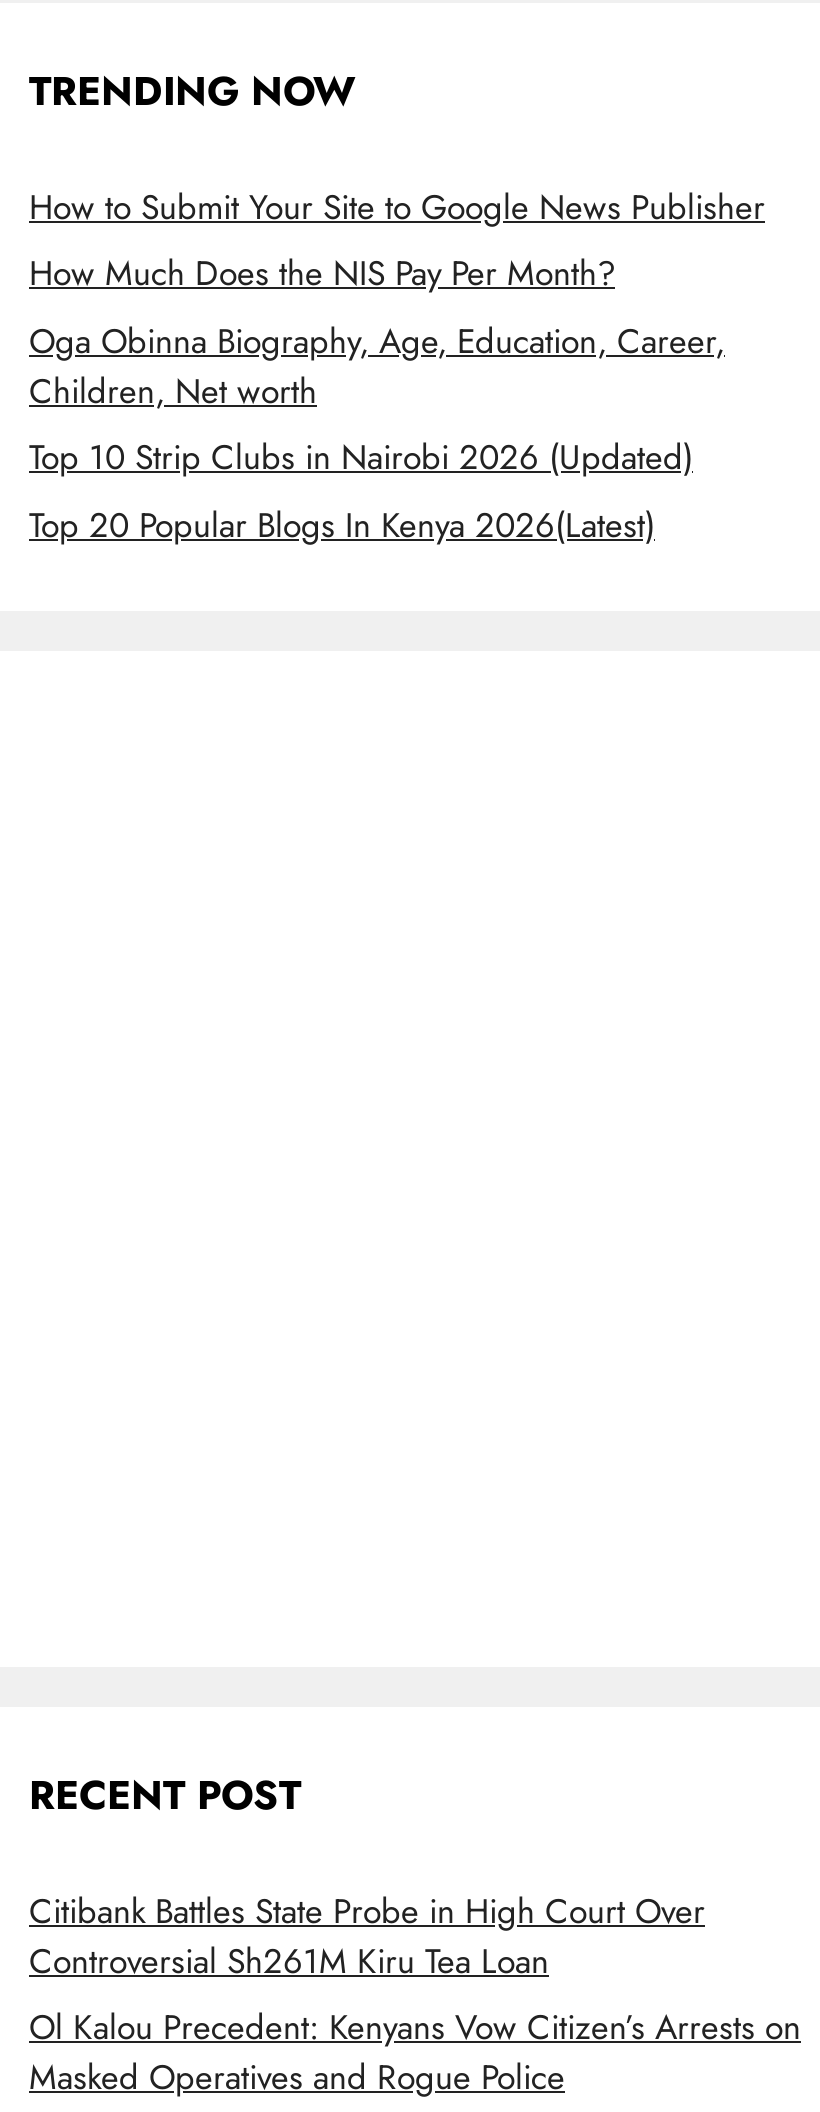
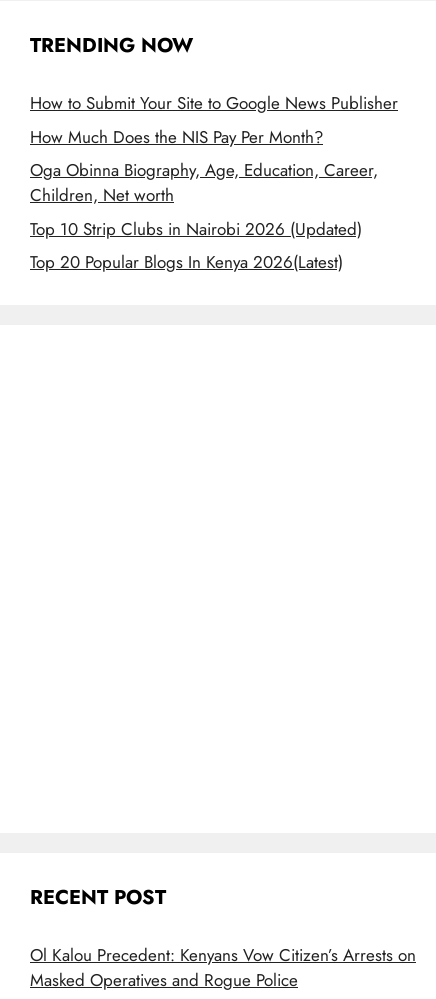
- Citibank Battles State Probe in High Court Over
- Controversial Sh261M Kiru Tea Loan
